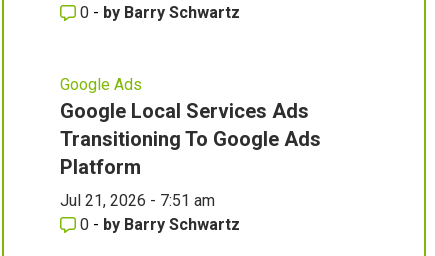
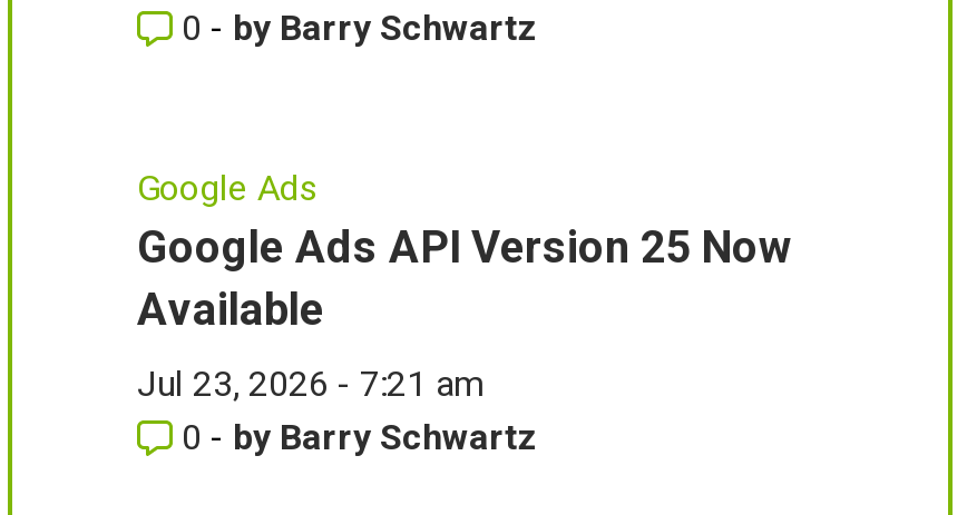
- Google Local Services Ads
- Transitioning To Google Ads
- Platform
+ Google Ads API Version 25 Now
+ Available

- Jul 21, 2026 - 7:51 am
+ Jul 23, 2026 - 7:21 am
